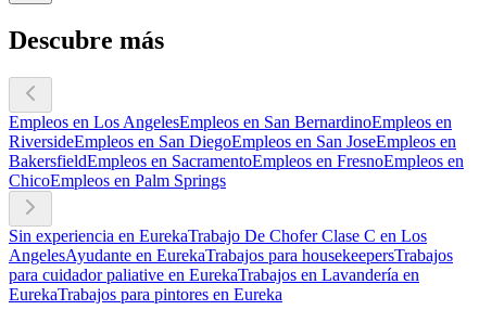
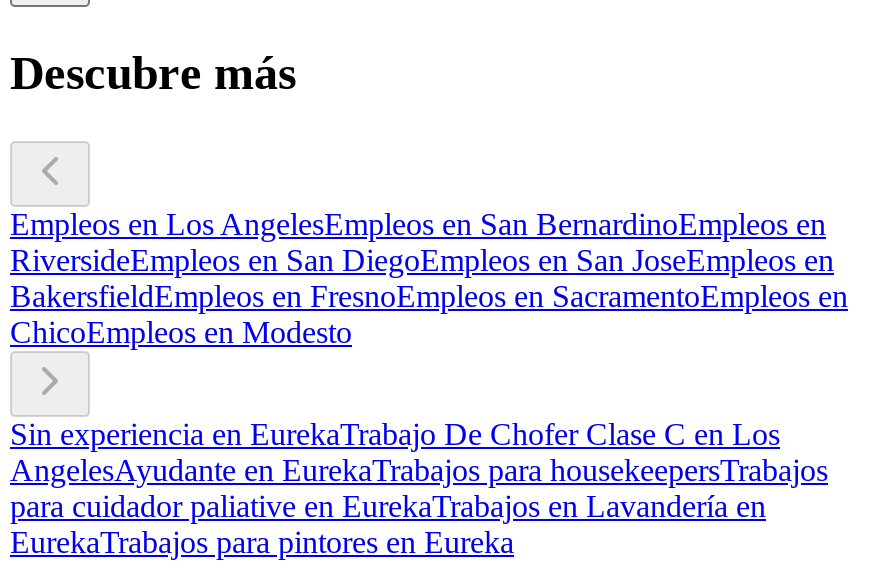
- BakersfieldEmpleos en SacramentoEmpleos en FresnoEmpleos en
- ChicoEmpleos en Palm Springs
+ BakersfieldEmpleos en FresnoEmpleos en SacramentoEmpleos en
+ ChicoEmpleos en Modesto
